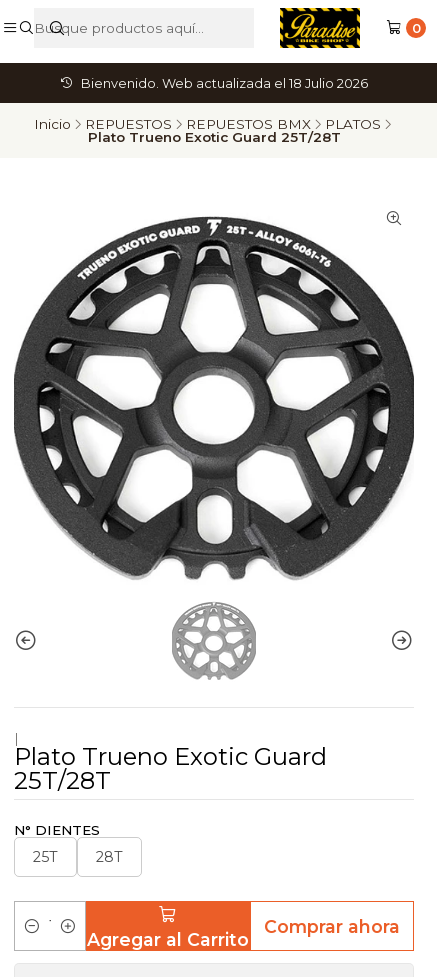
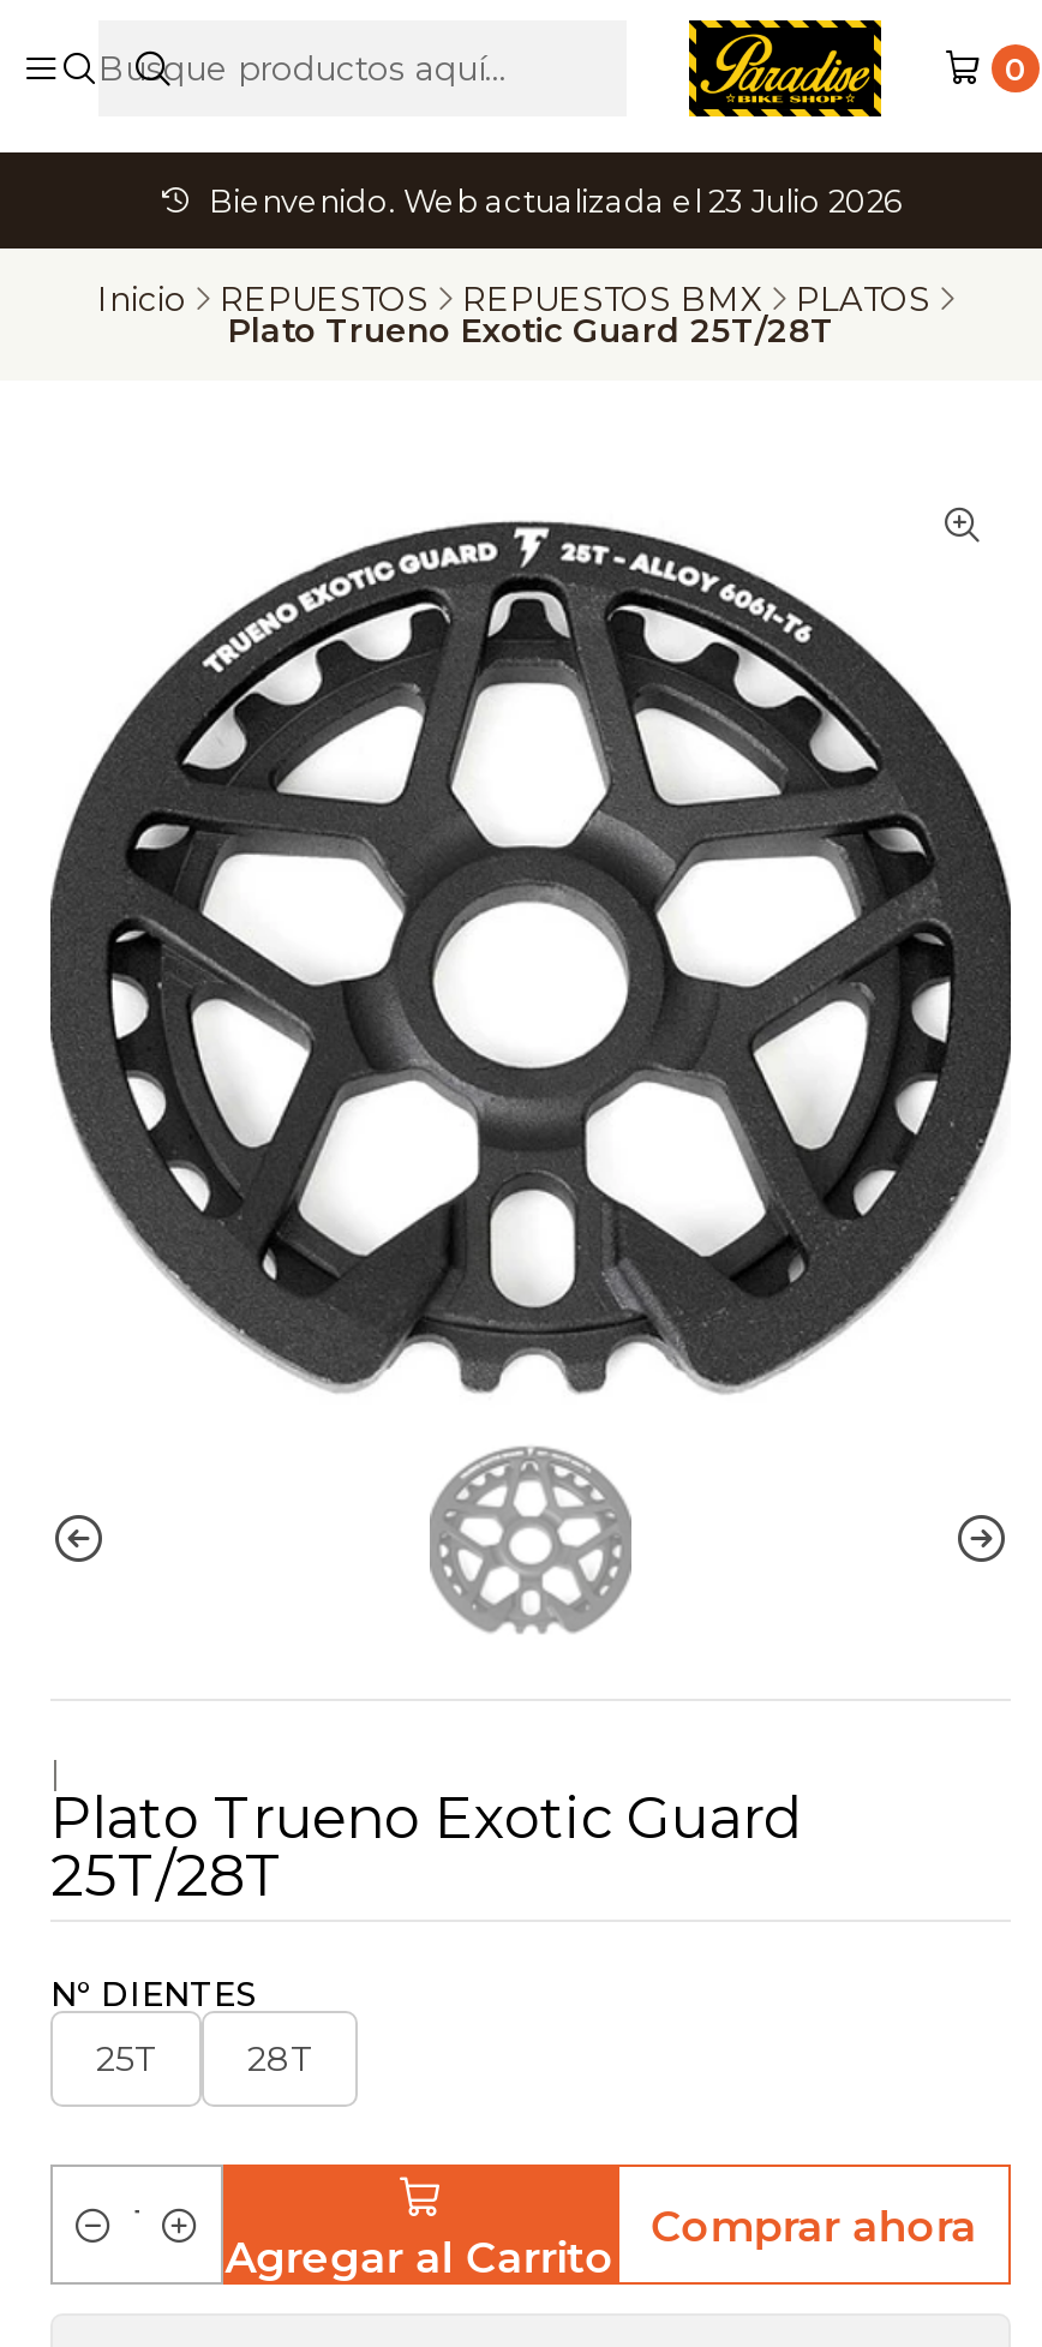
- Bienvenido. Web actualizada el 18 Julio 2026
+ Bienvenido. Web actualizada el 23 Julio 2026
